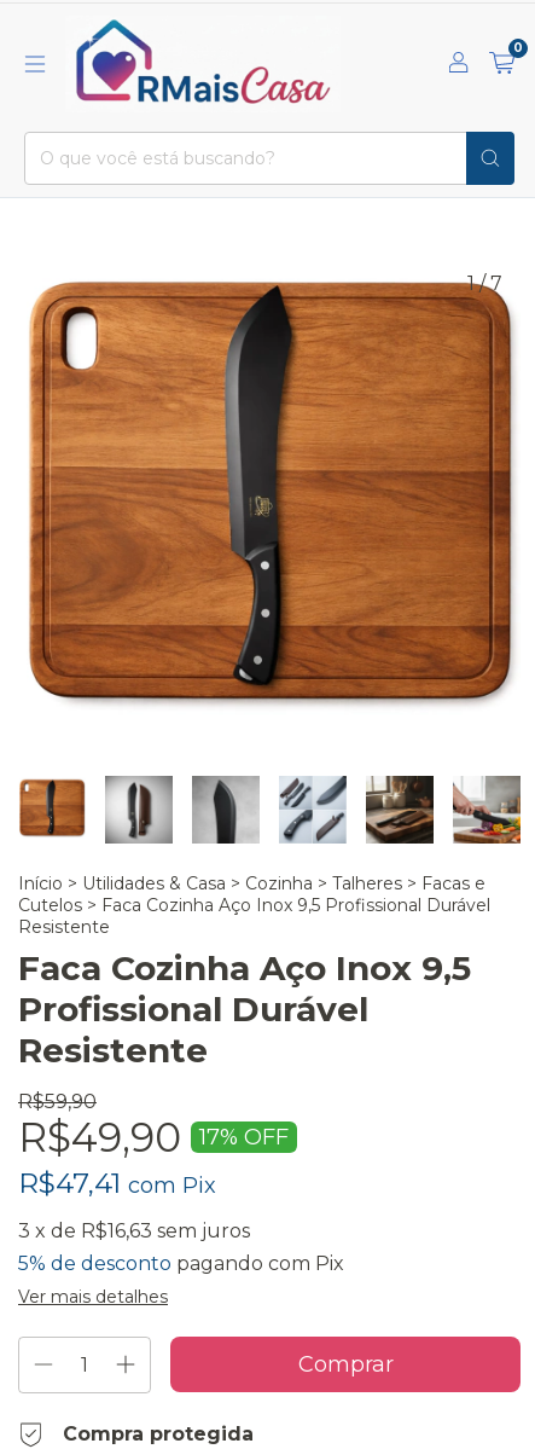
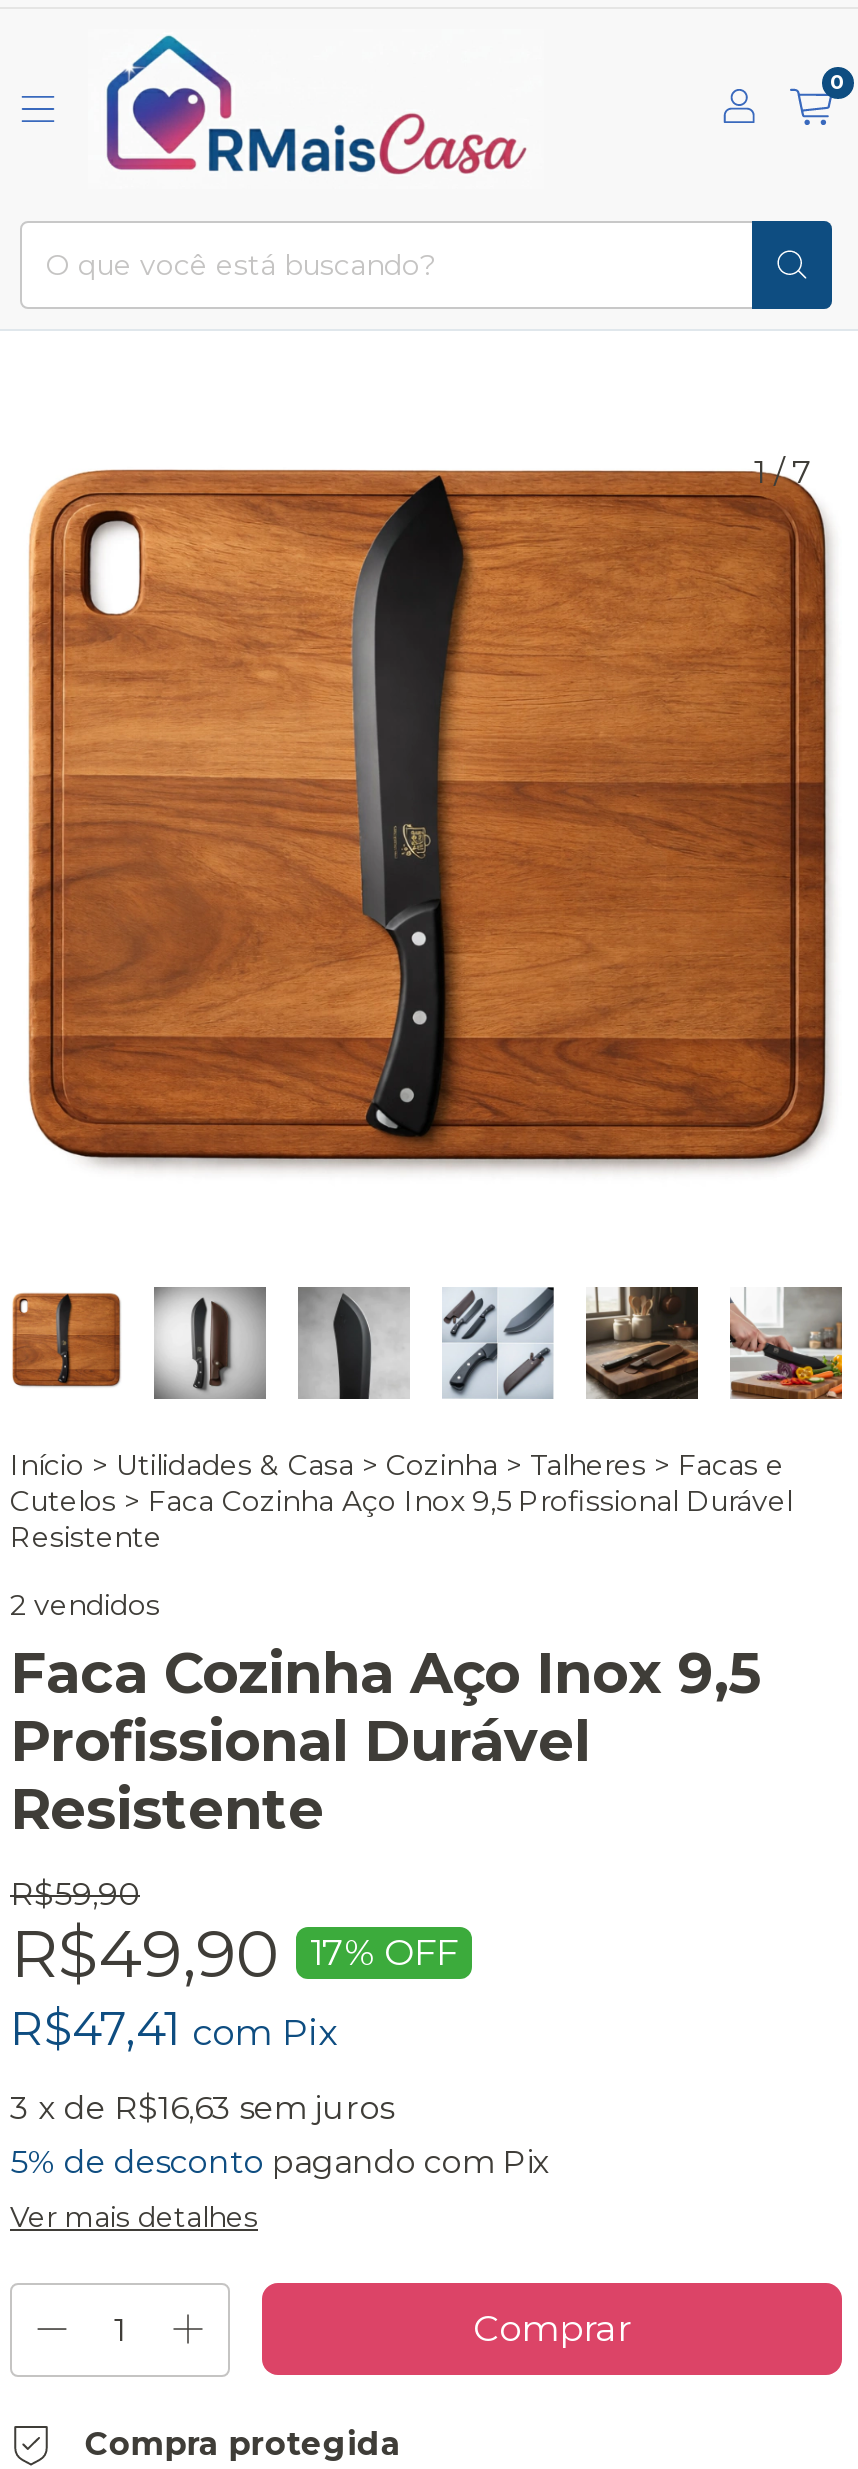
+ 2 vendidos
